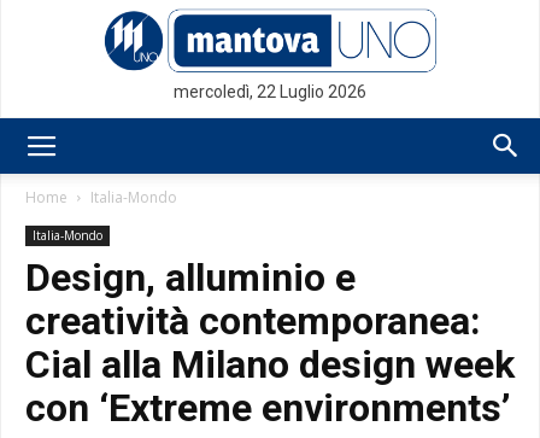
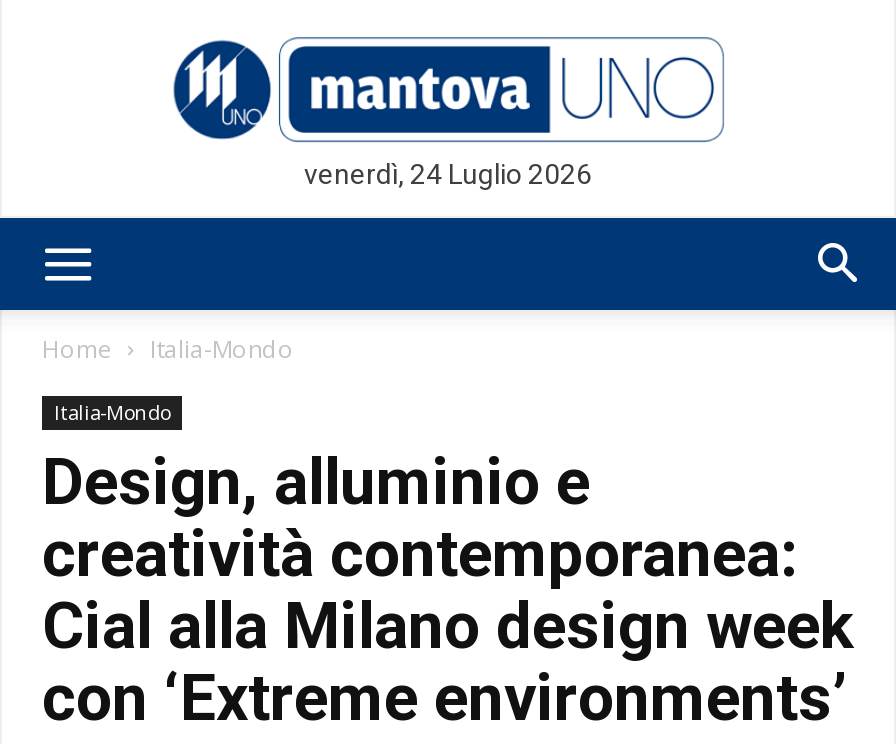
- mercoledì, 22 Luglio 2026
+ venerdì, 24 Luglio 2026
